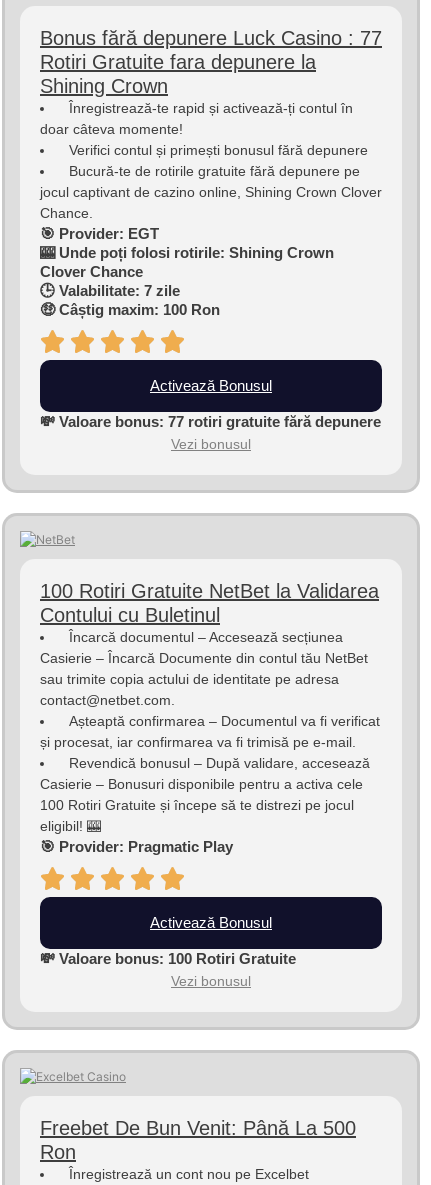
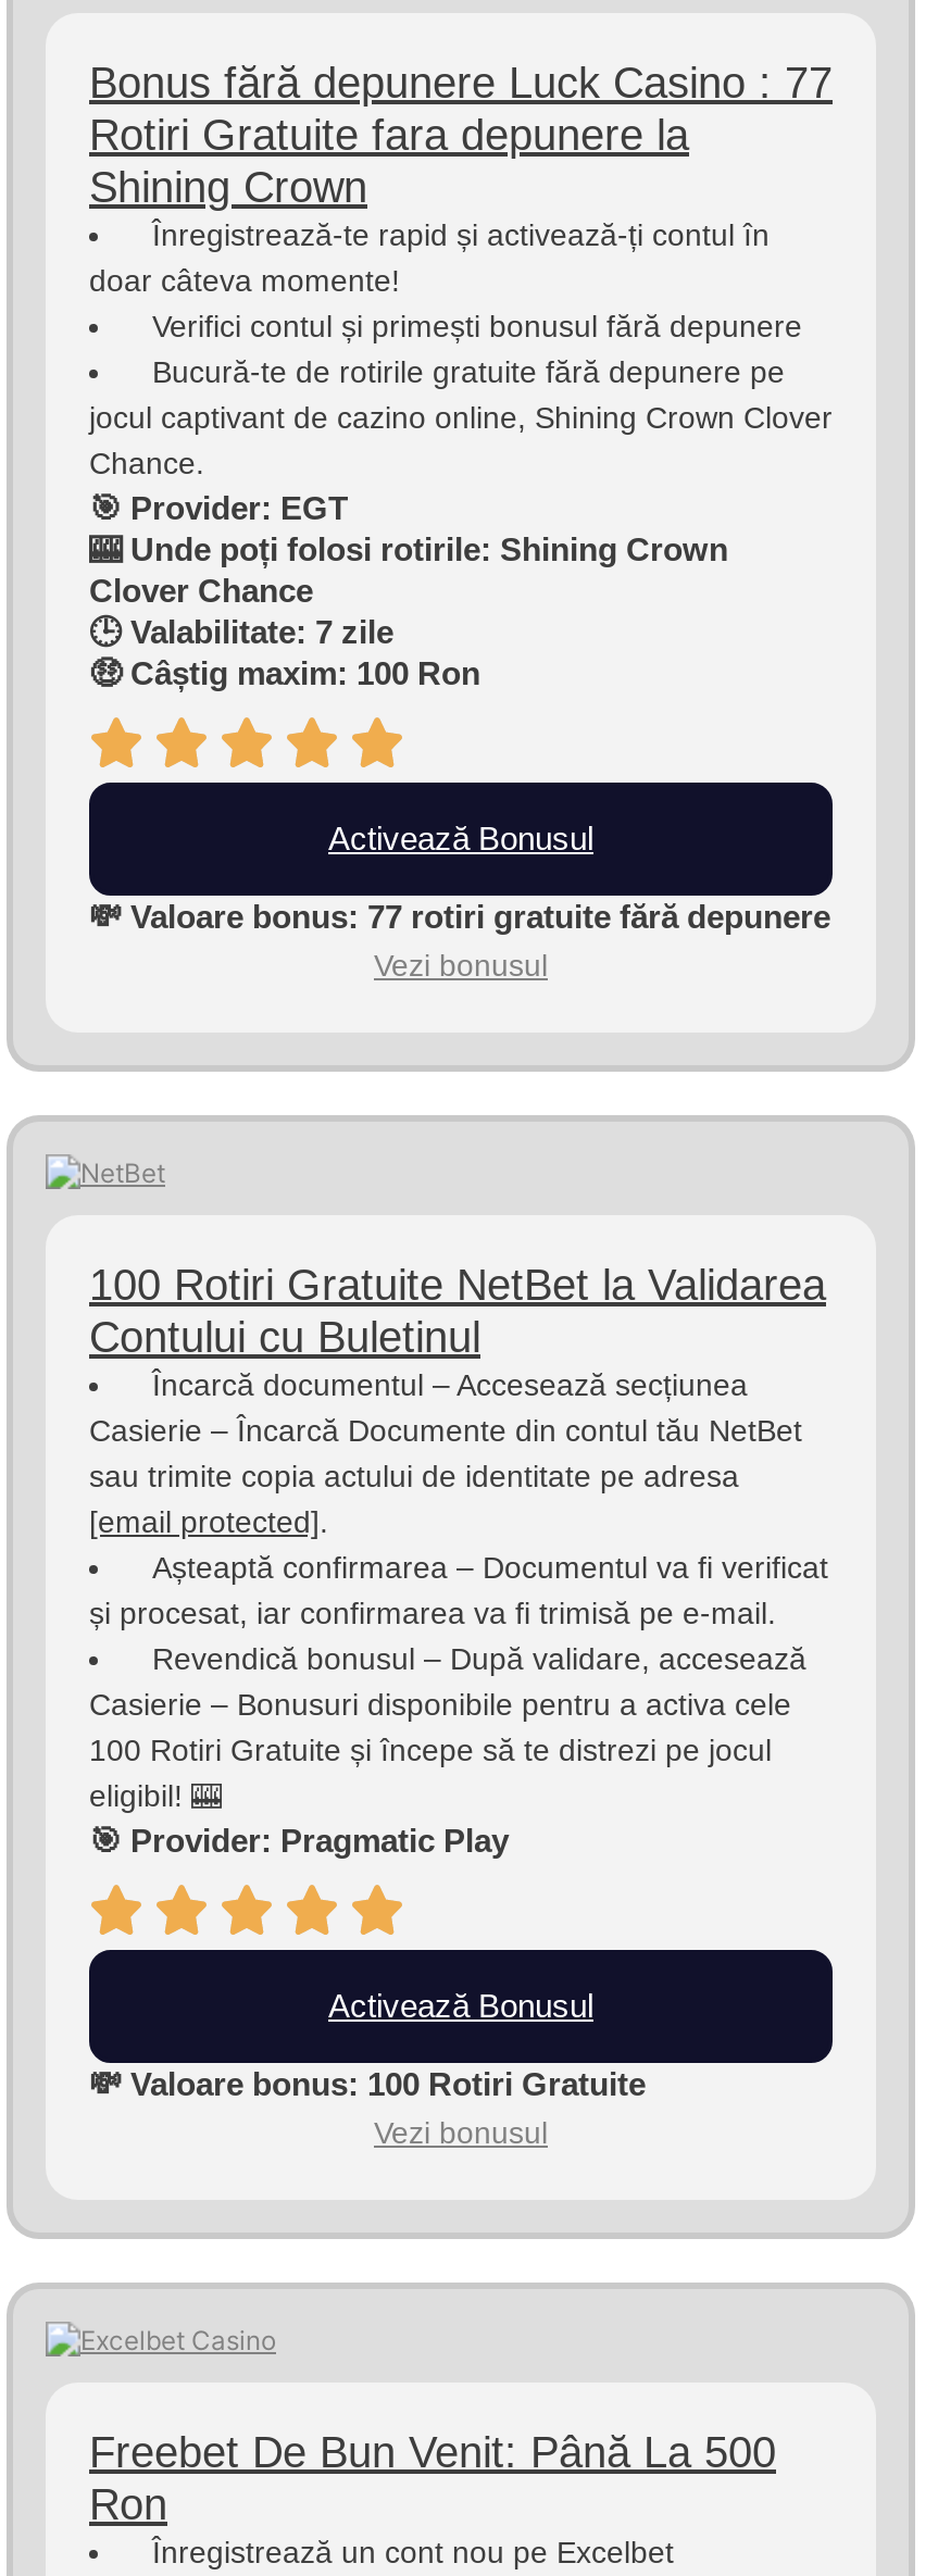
- contact@netbet.com.
+ [email protected].
